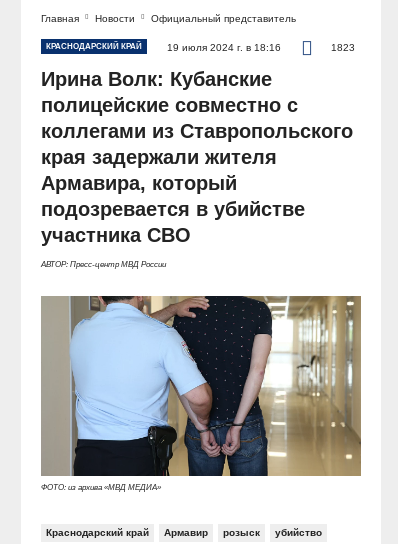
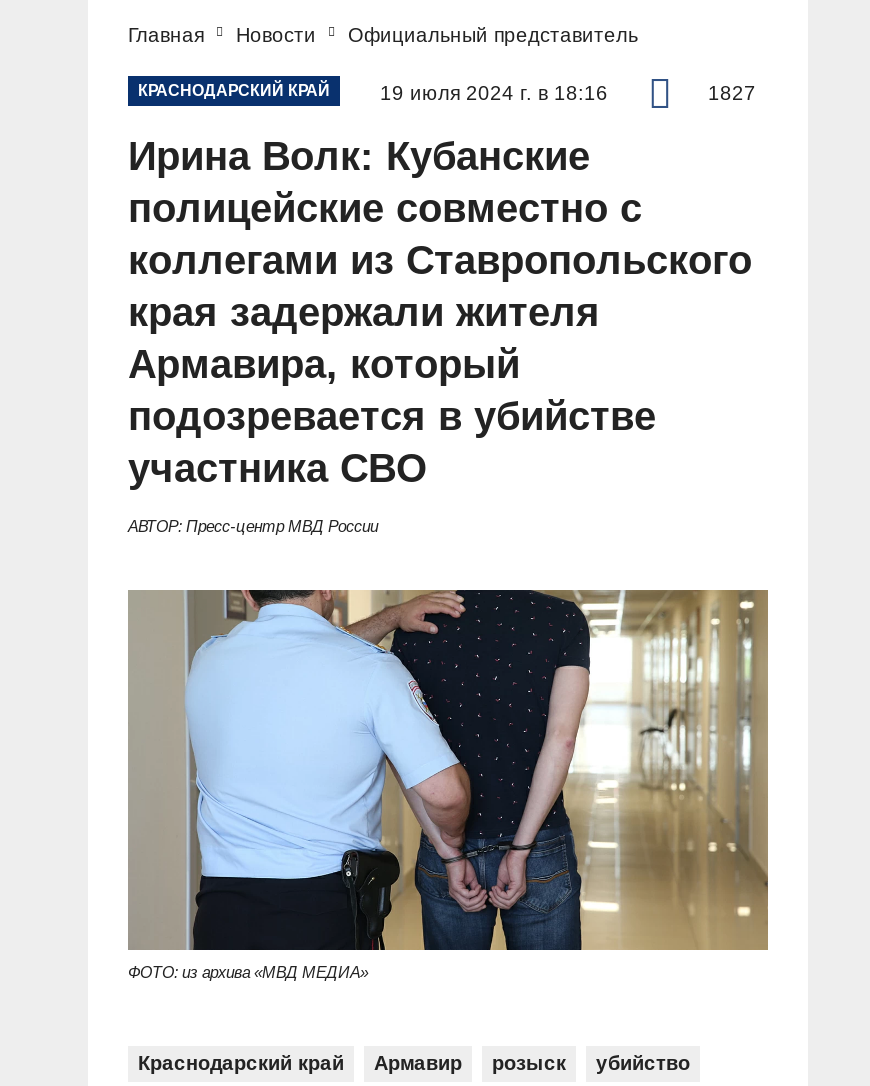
- 1823
+ 1827
